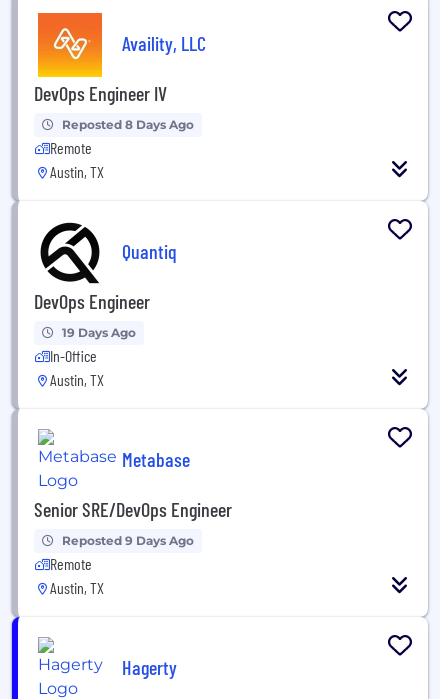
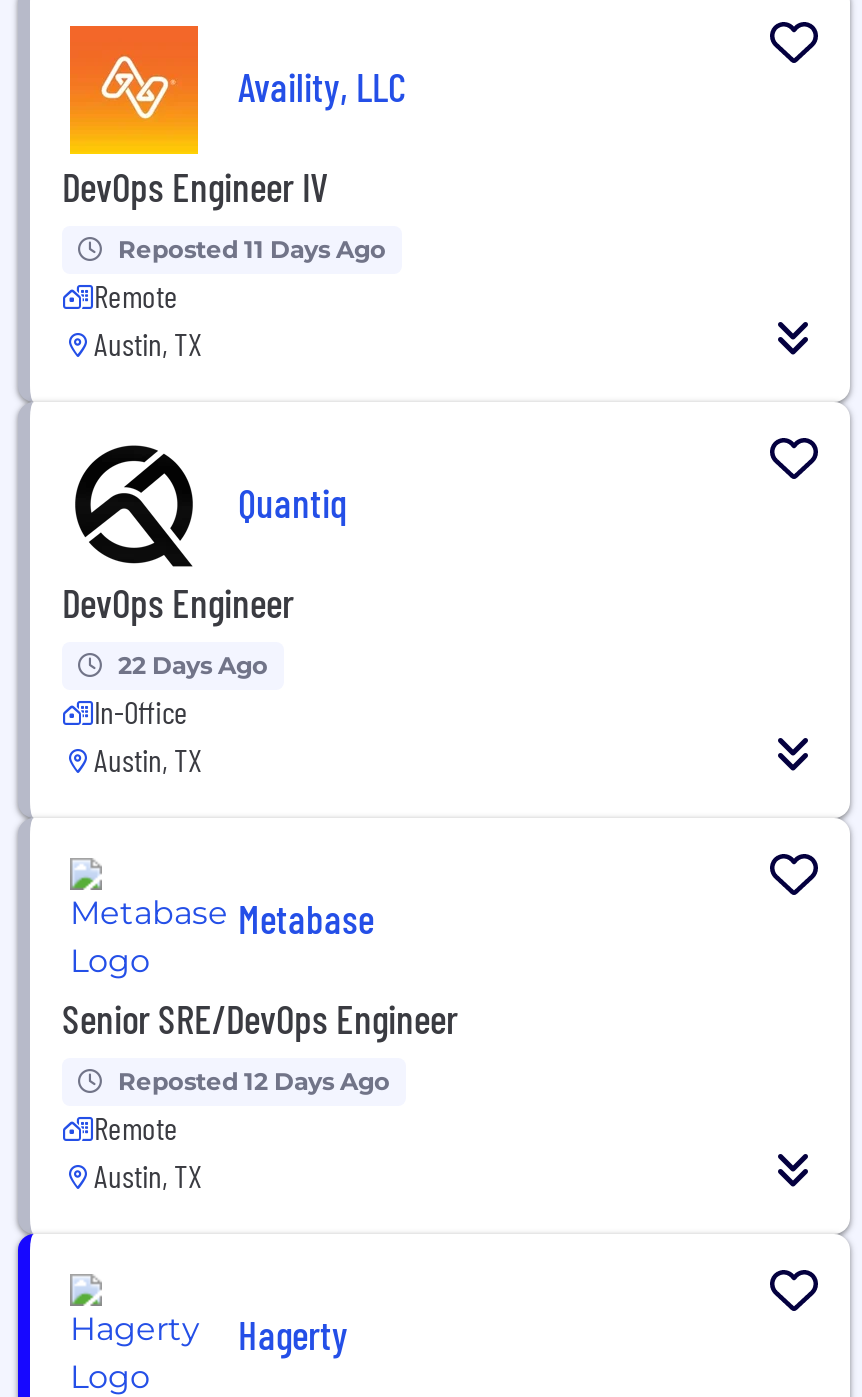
- Reposted 8 Days Ago
+ Reposted 11 Days Ago

- 19 Days Ago
+ 22 Days Ago

- Reposted 9 Days Ago
+ Reposted 12 Days Ago
